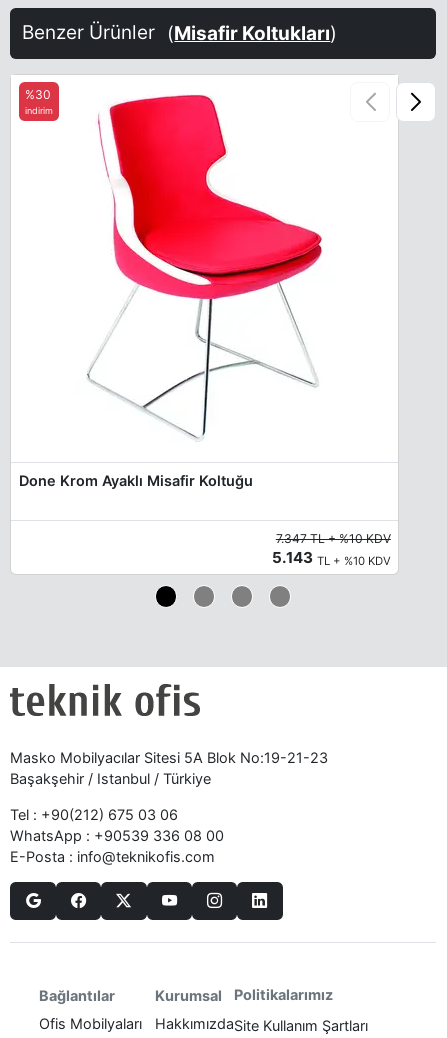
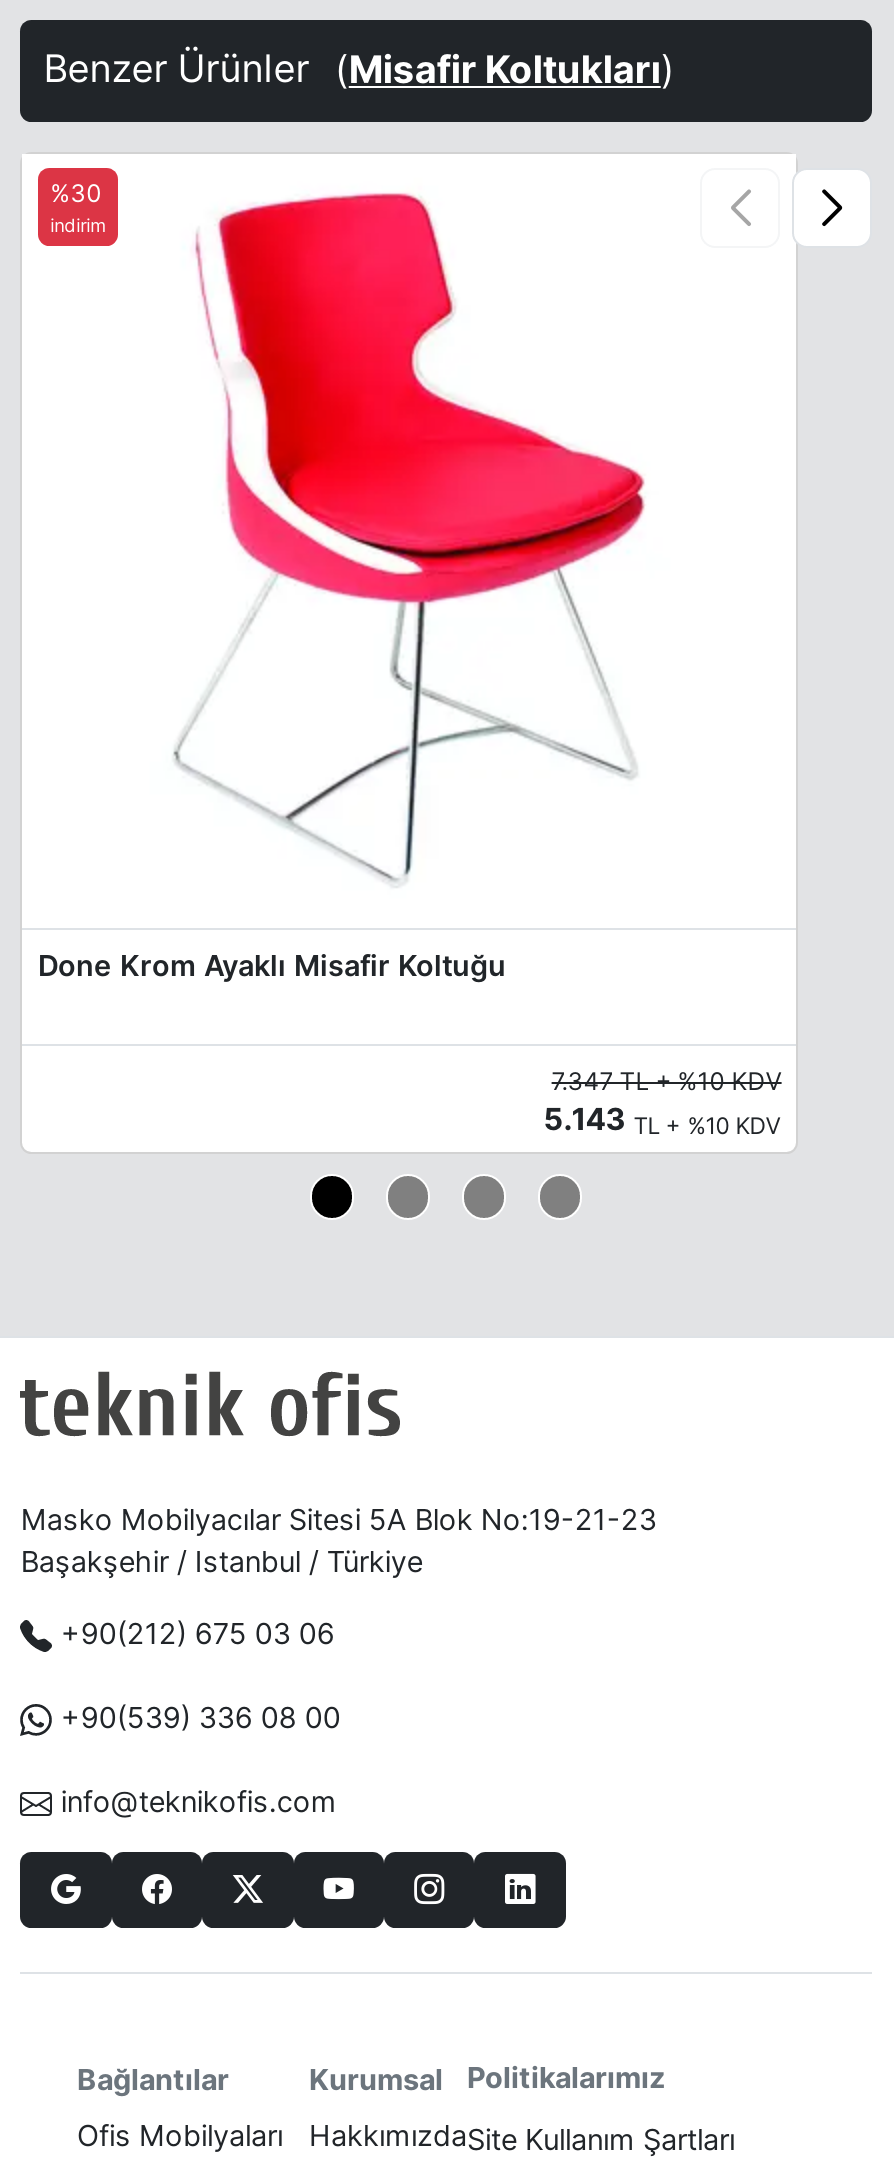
- Tel : +90(212) 675 03 06
- WhatsApp : +90539 336 08 00
- E-Posta : info@teknikofis.com
+ +90(212) 675 03 06
+ +90(539) 336 08 00
+ info@teknikofis.com
